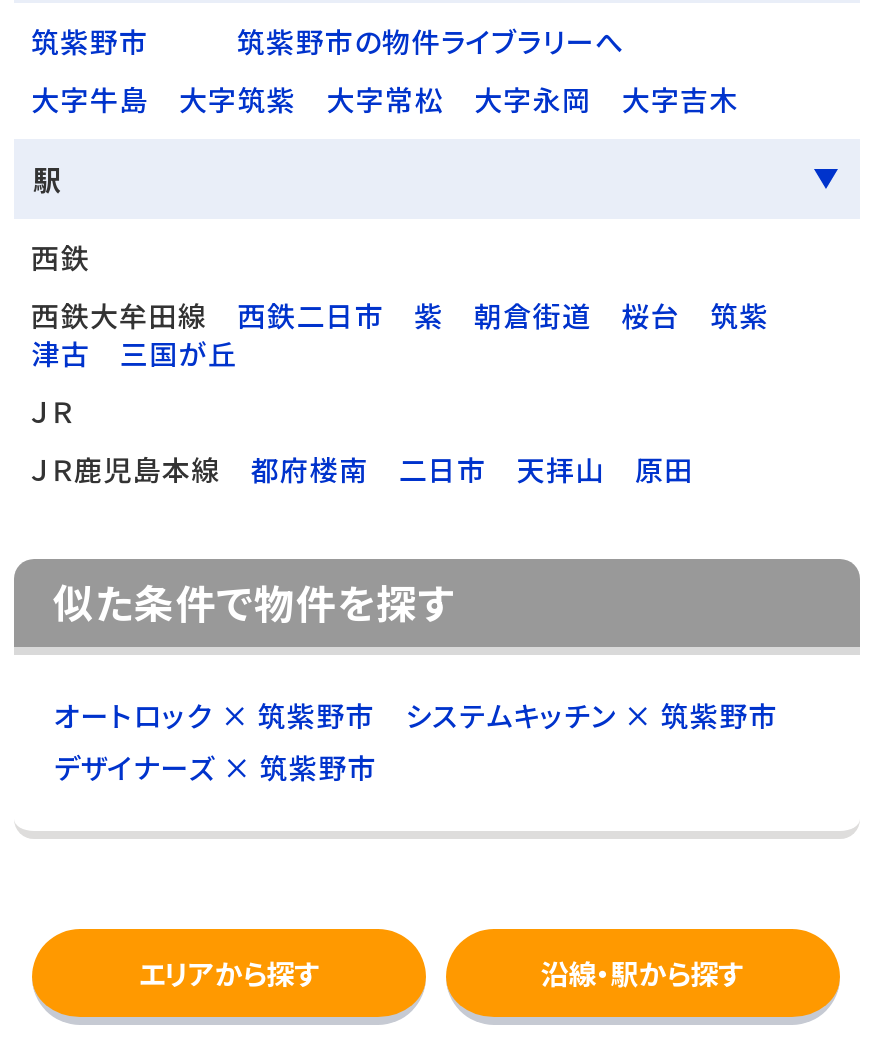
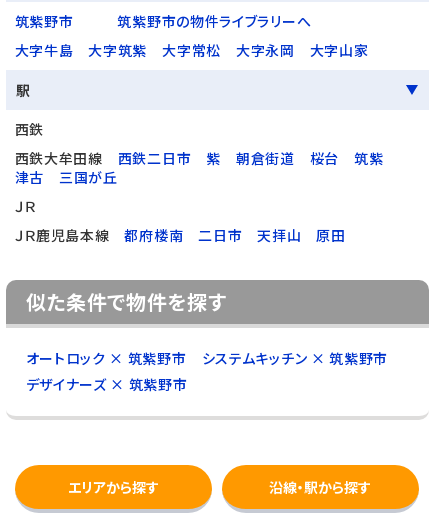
- 大字吉木
+ 大字山家
